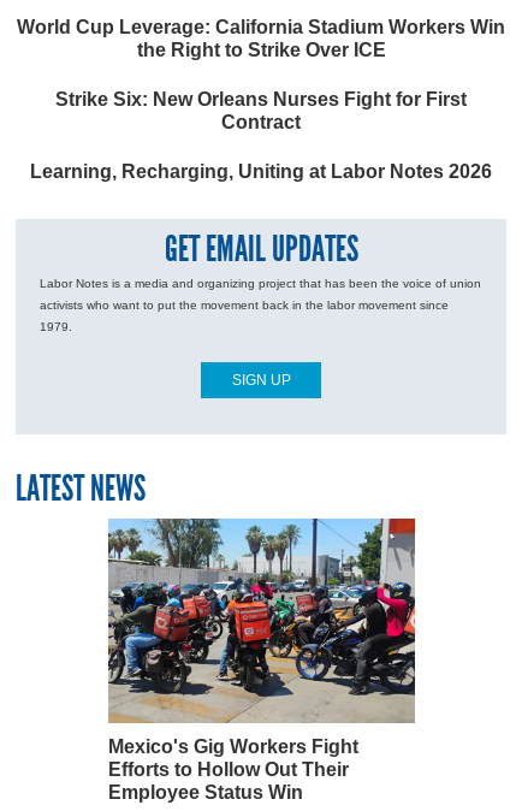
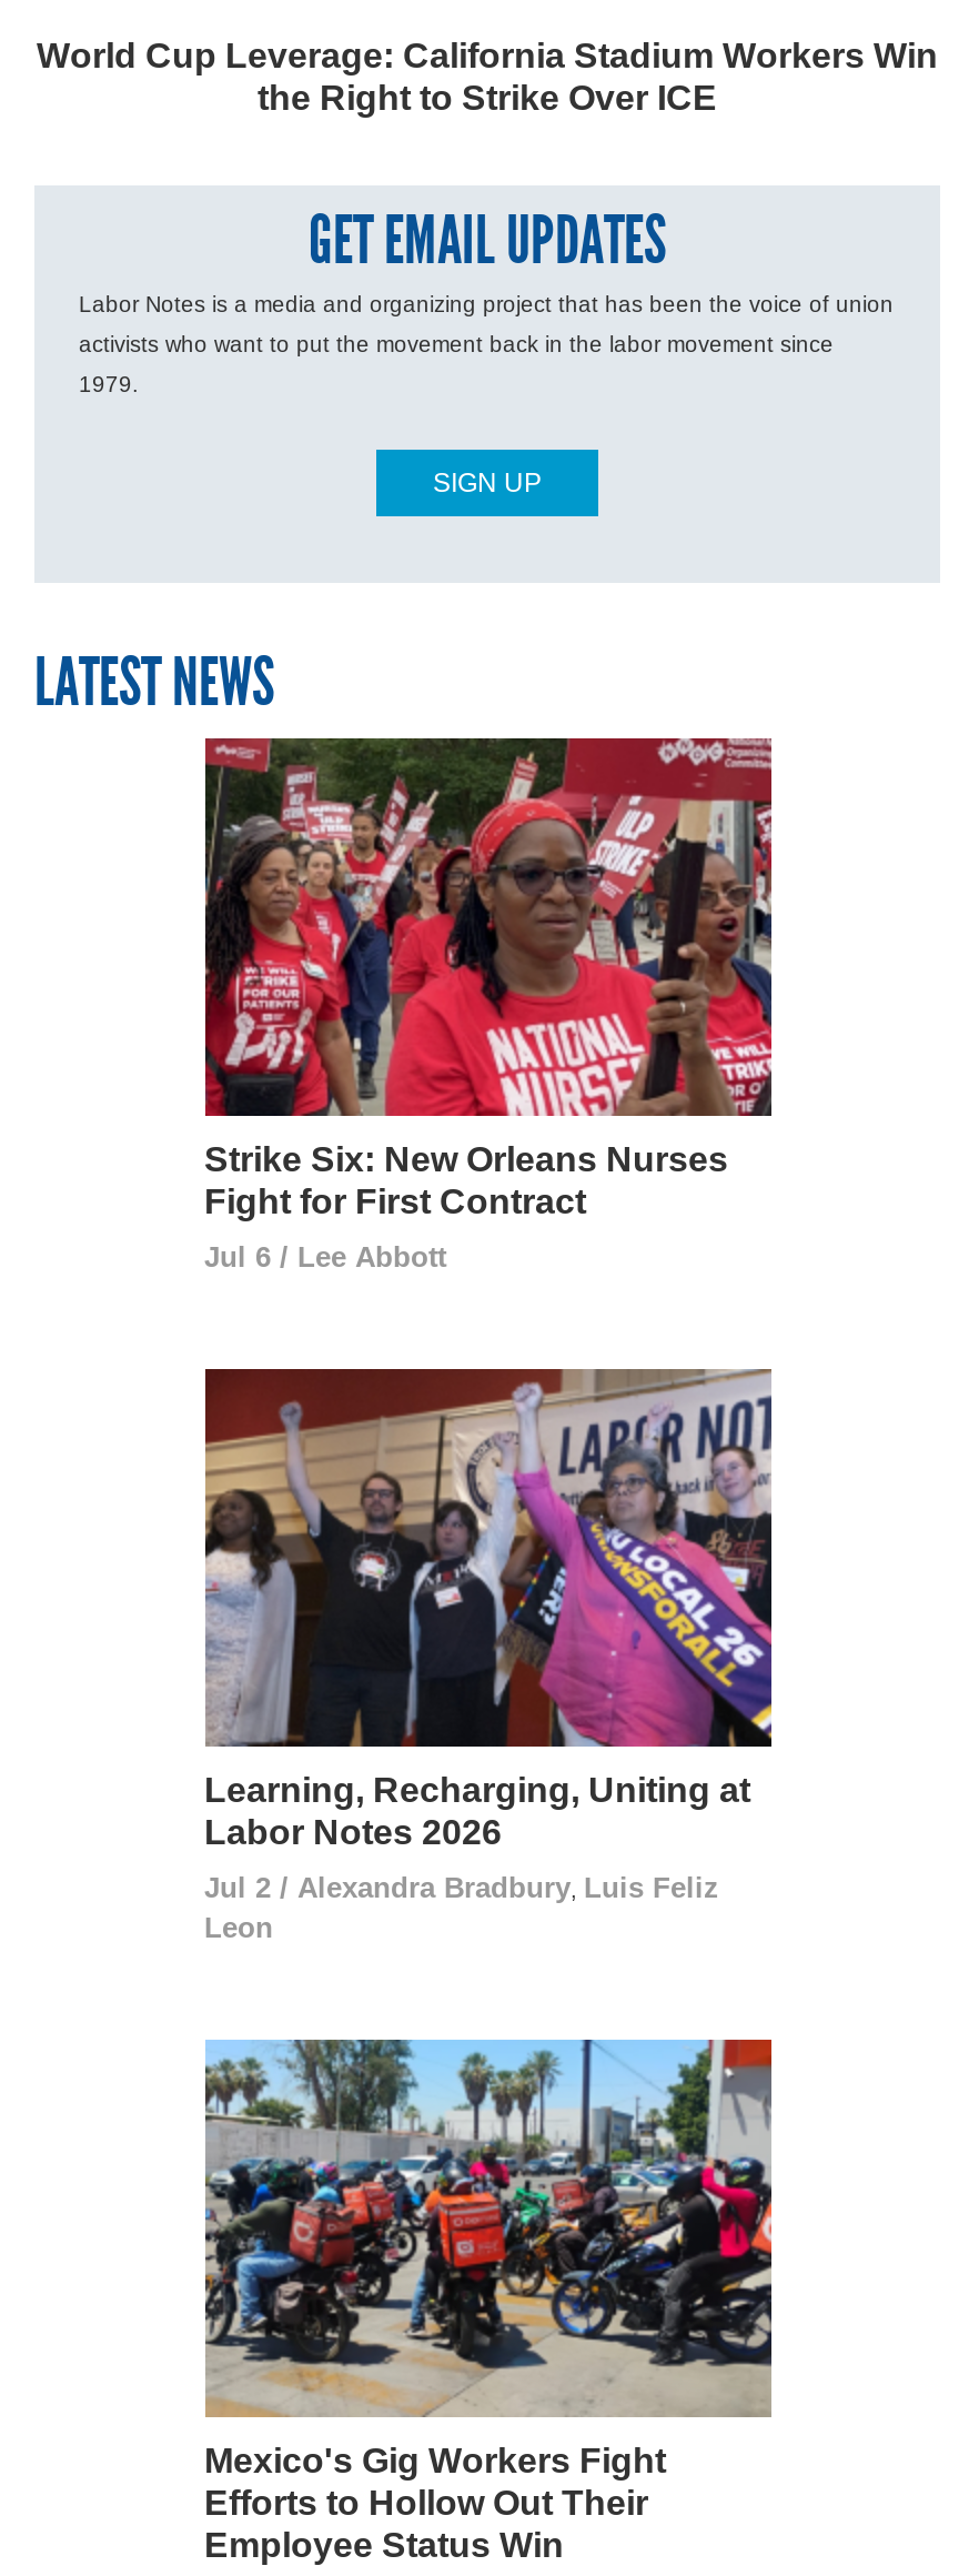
- Strike Six: New Orleans Nurses Fight for First
- Contract
- Learning, Recharging, Uniting at Labor Notes 2026

moved up: GET EMAIL UPDATES | Labor Notes is a media and organizing project that has been the voice of union | activists who want to put the movement back in the labor movement since | 1979. | SIGN UP | LATEST NEWS

+ [image]
+ Strike Six: New Orleans Nurses
+ Fight for First Contract
+ Jul 6 / Lee Abbott

+ [image]
+ Learning, Recharging, Uniting at
+ Labor Notes 2026
+ Jul 2 / Alexandra Bradbury, Luis Feliz
+ Leon
